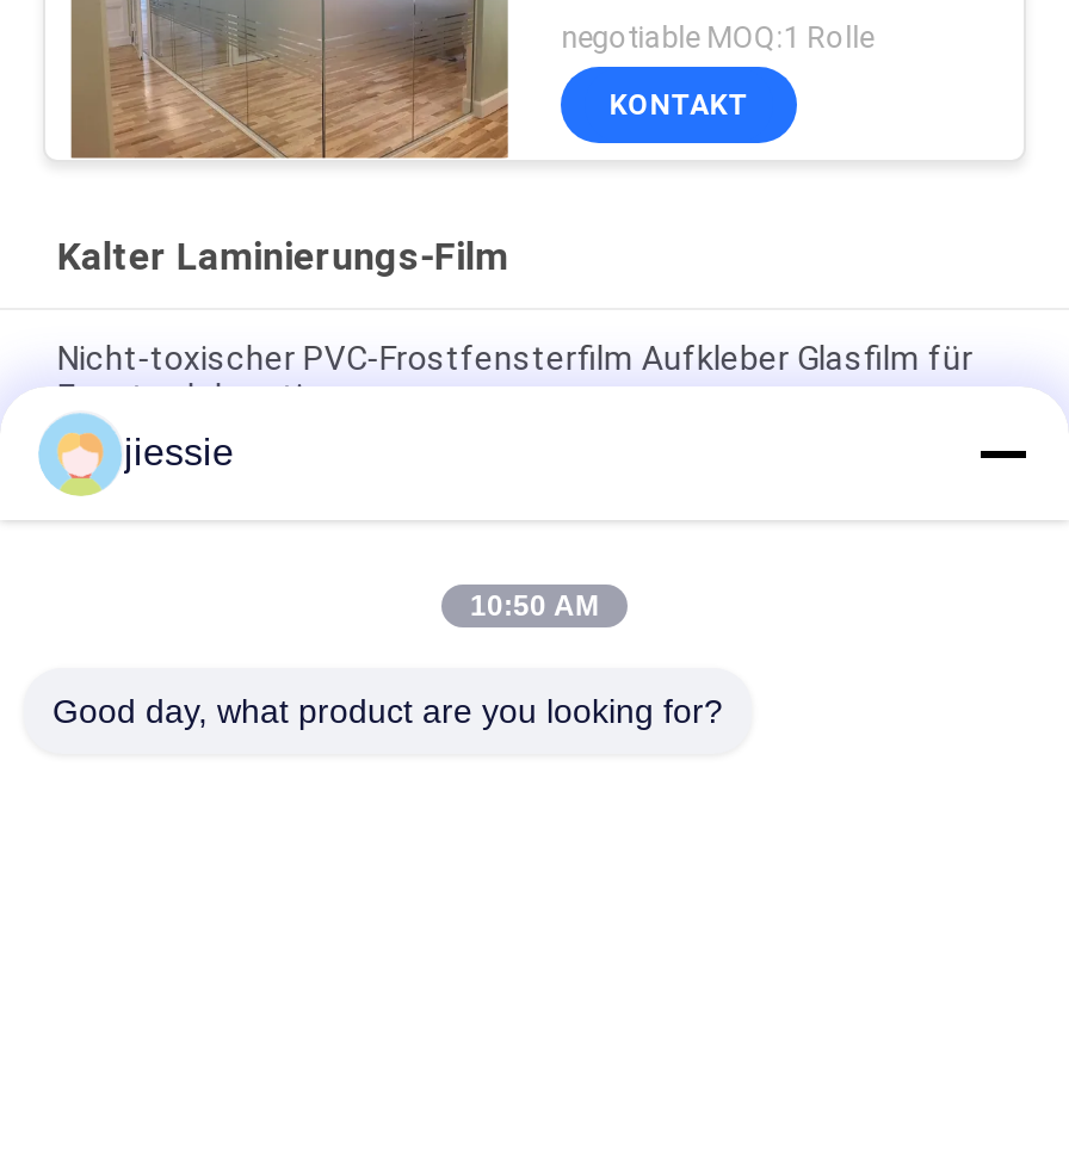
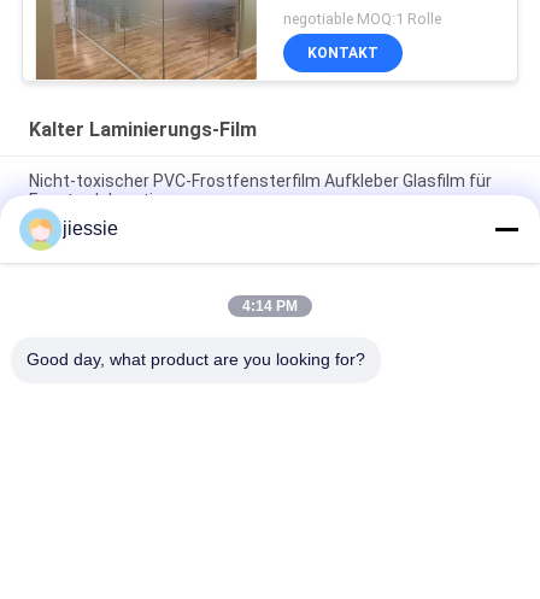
- 10:50 AM
+ 4:14 PM
